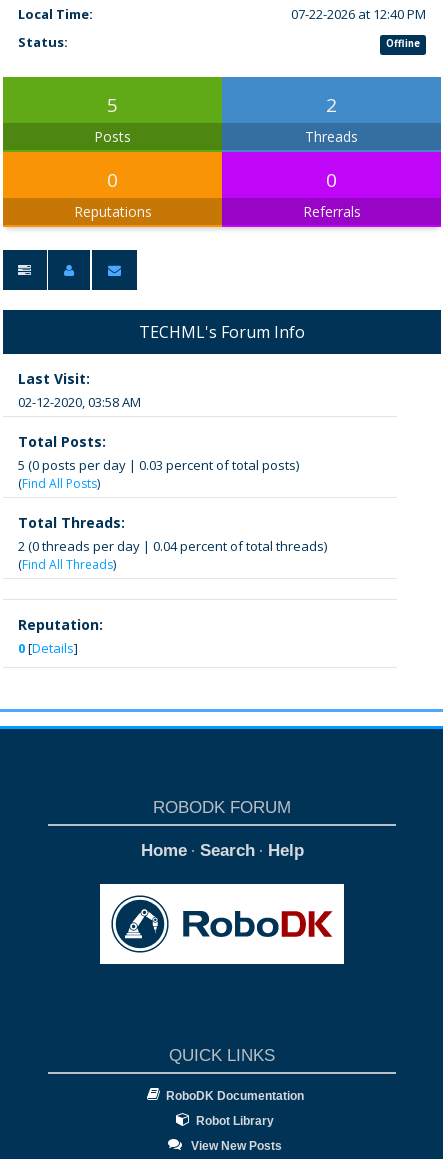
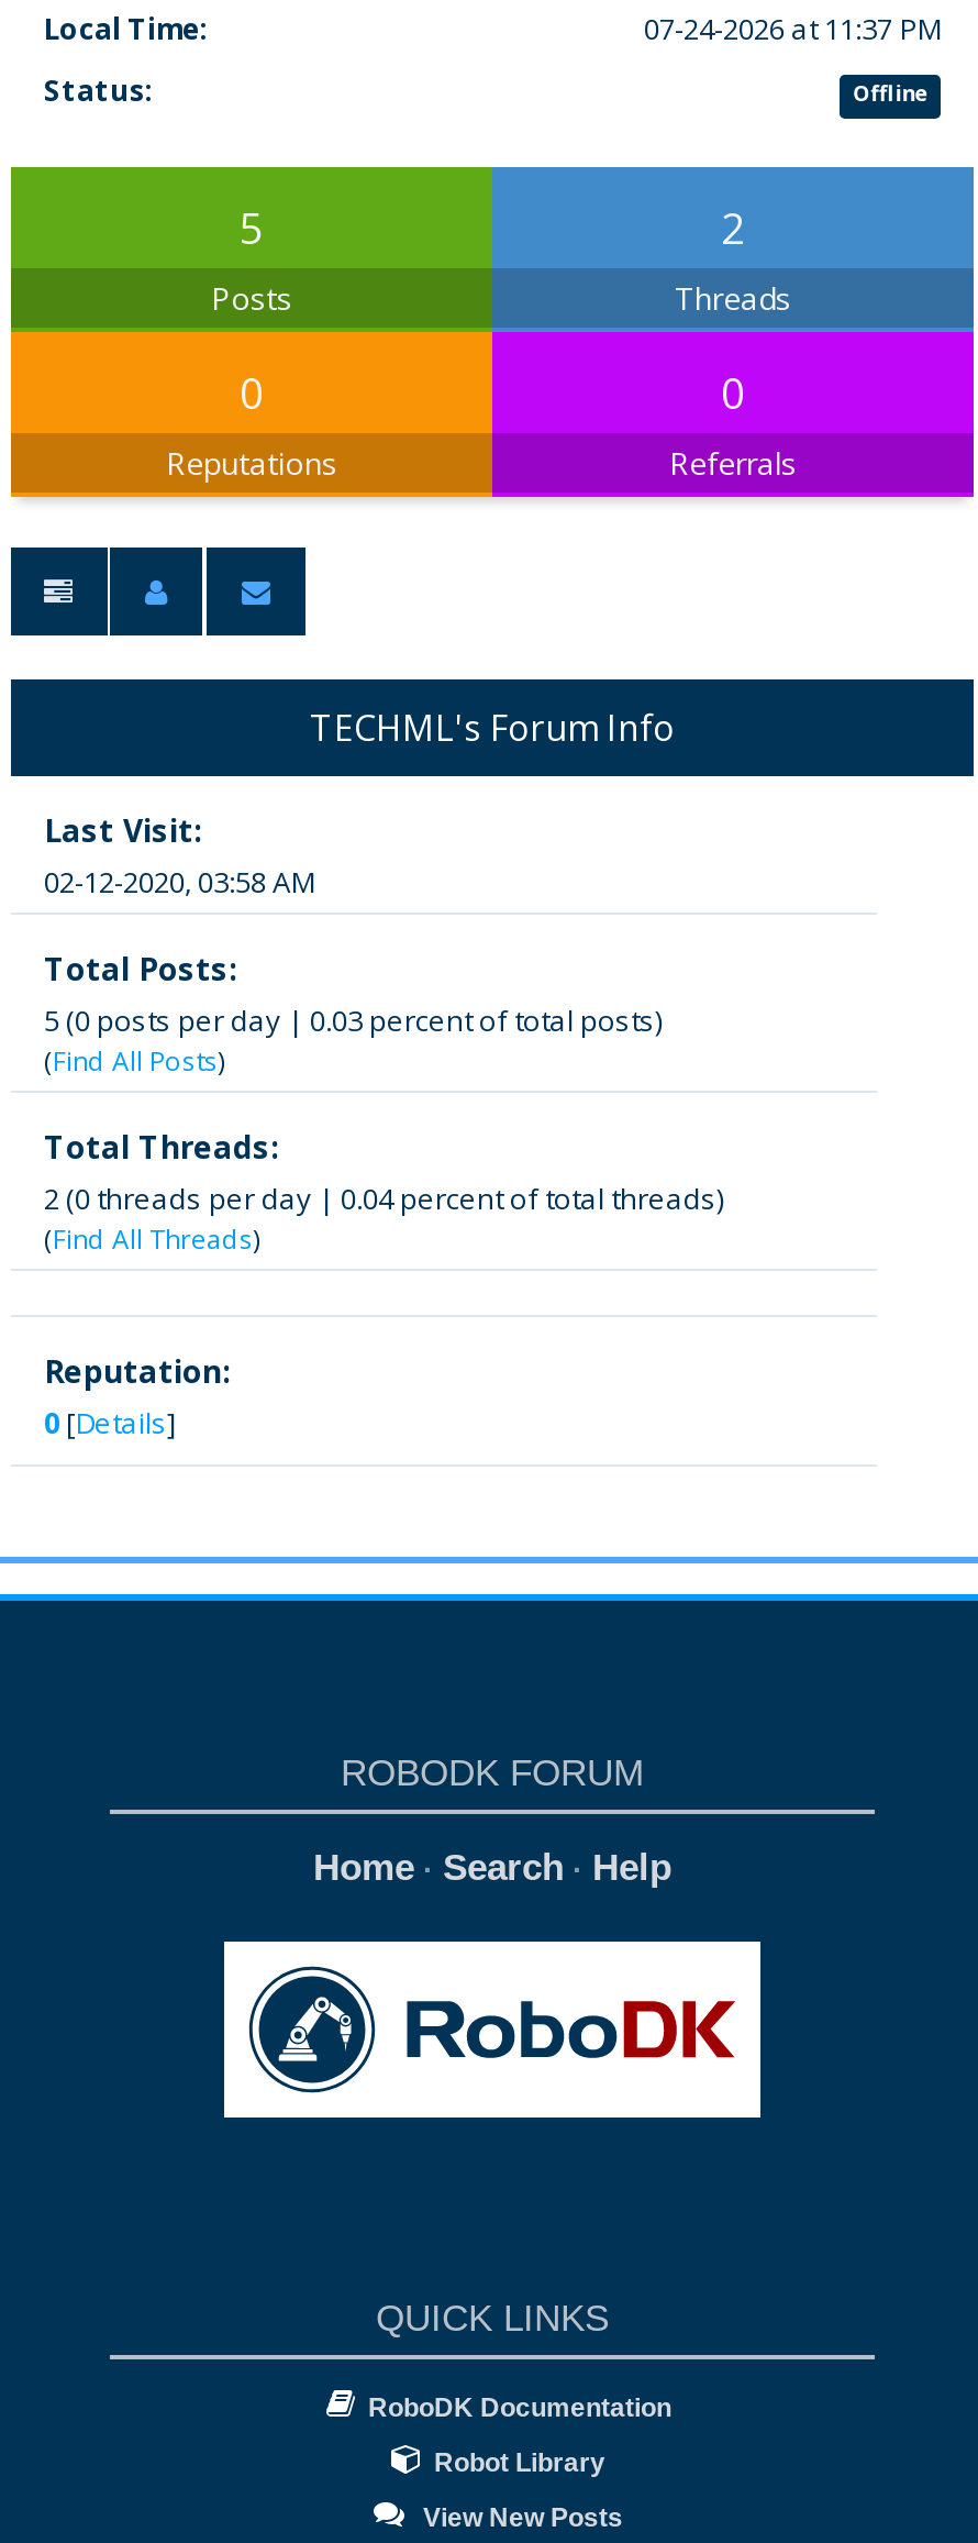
- 07-22-2026 at 12:40 PM
+ 07-24-2026 at 11:37 PM
